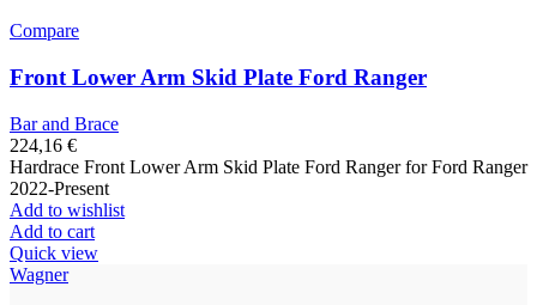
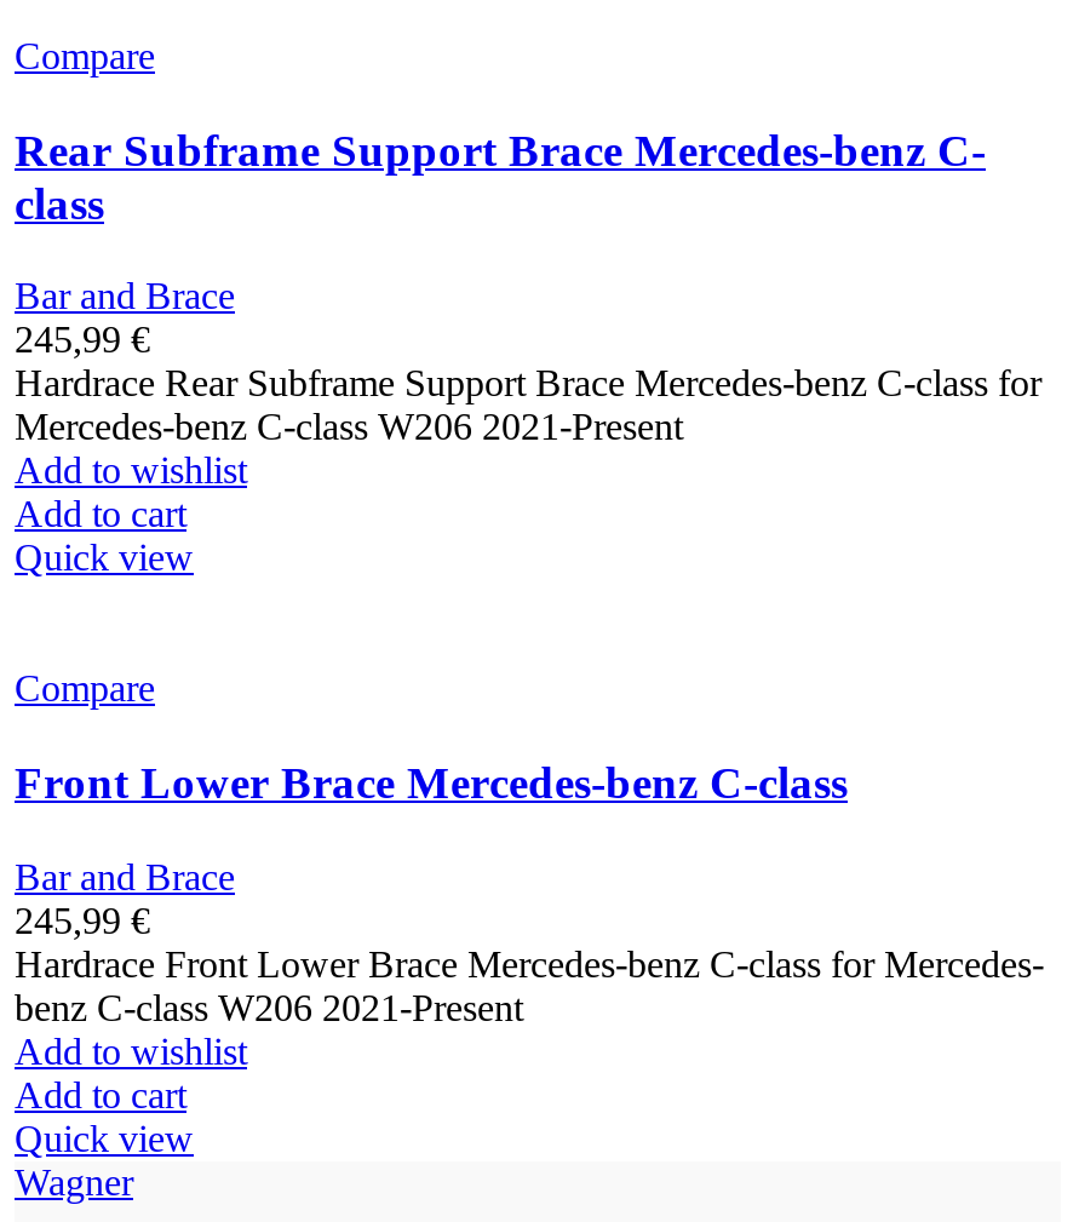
- Front Lower Arm Skid Plate Ford Ranger
+ Rear Subframe Support Brace Mercedes-benz C-
+ class

- 224,16 €
- Hardrace Front Lower Arm Skid Plate Ford Ranger for Ford Ranger
- 2022-Present
+ 245,99 €
+ Hardrace Rear Subframe Support Brace Mercedes-benz C-class for
+ Mercedes-benz C-class W206 2021-Present
+ Add to wishlist
+ Add to cart
+ Quick view
+ Compare
+ Front Lower Brace Mercedes-benz C-class
+ Bar and Brace
+ 245,99 €
+ Hardrace Front Lower Brace Mercedes-benz C-class for Mercedes-
+ benz C-class W206 2021-Present
